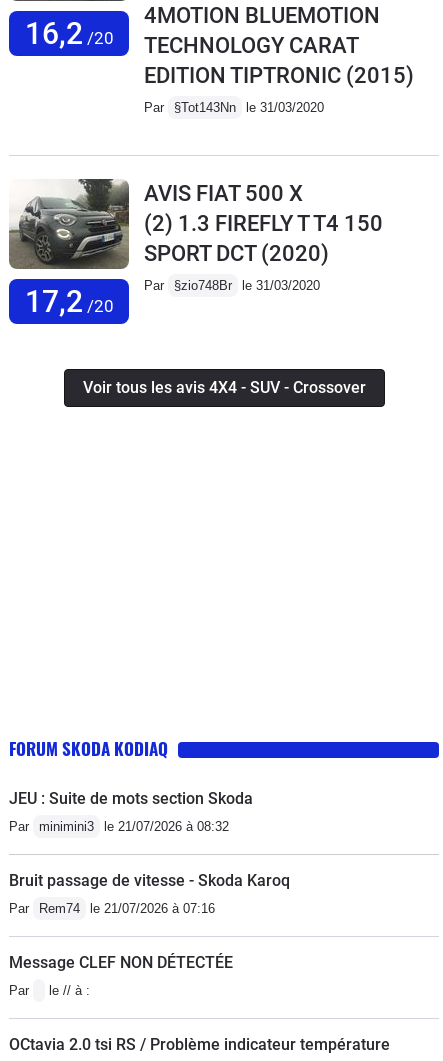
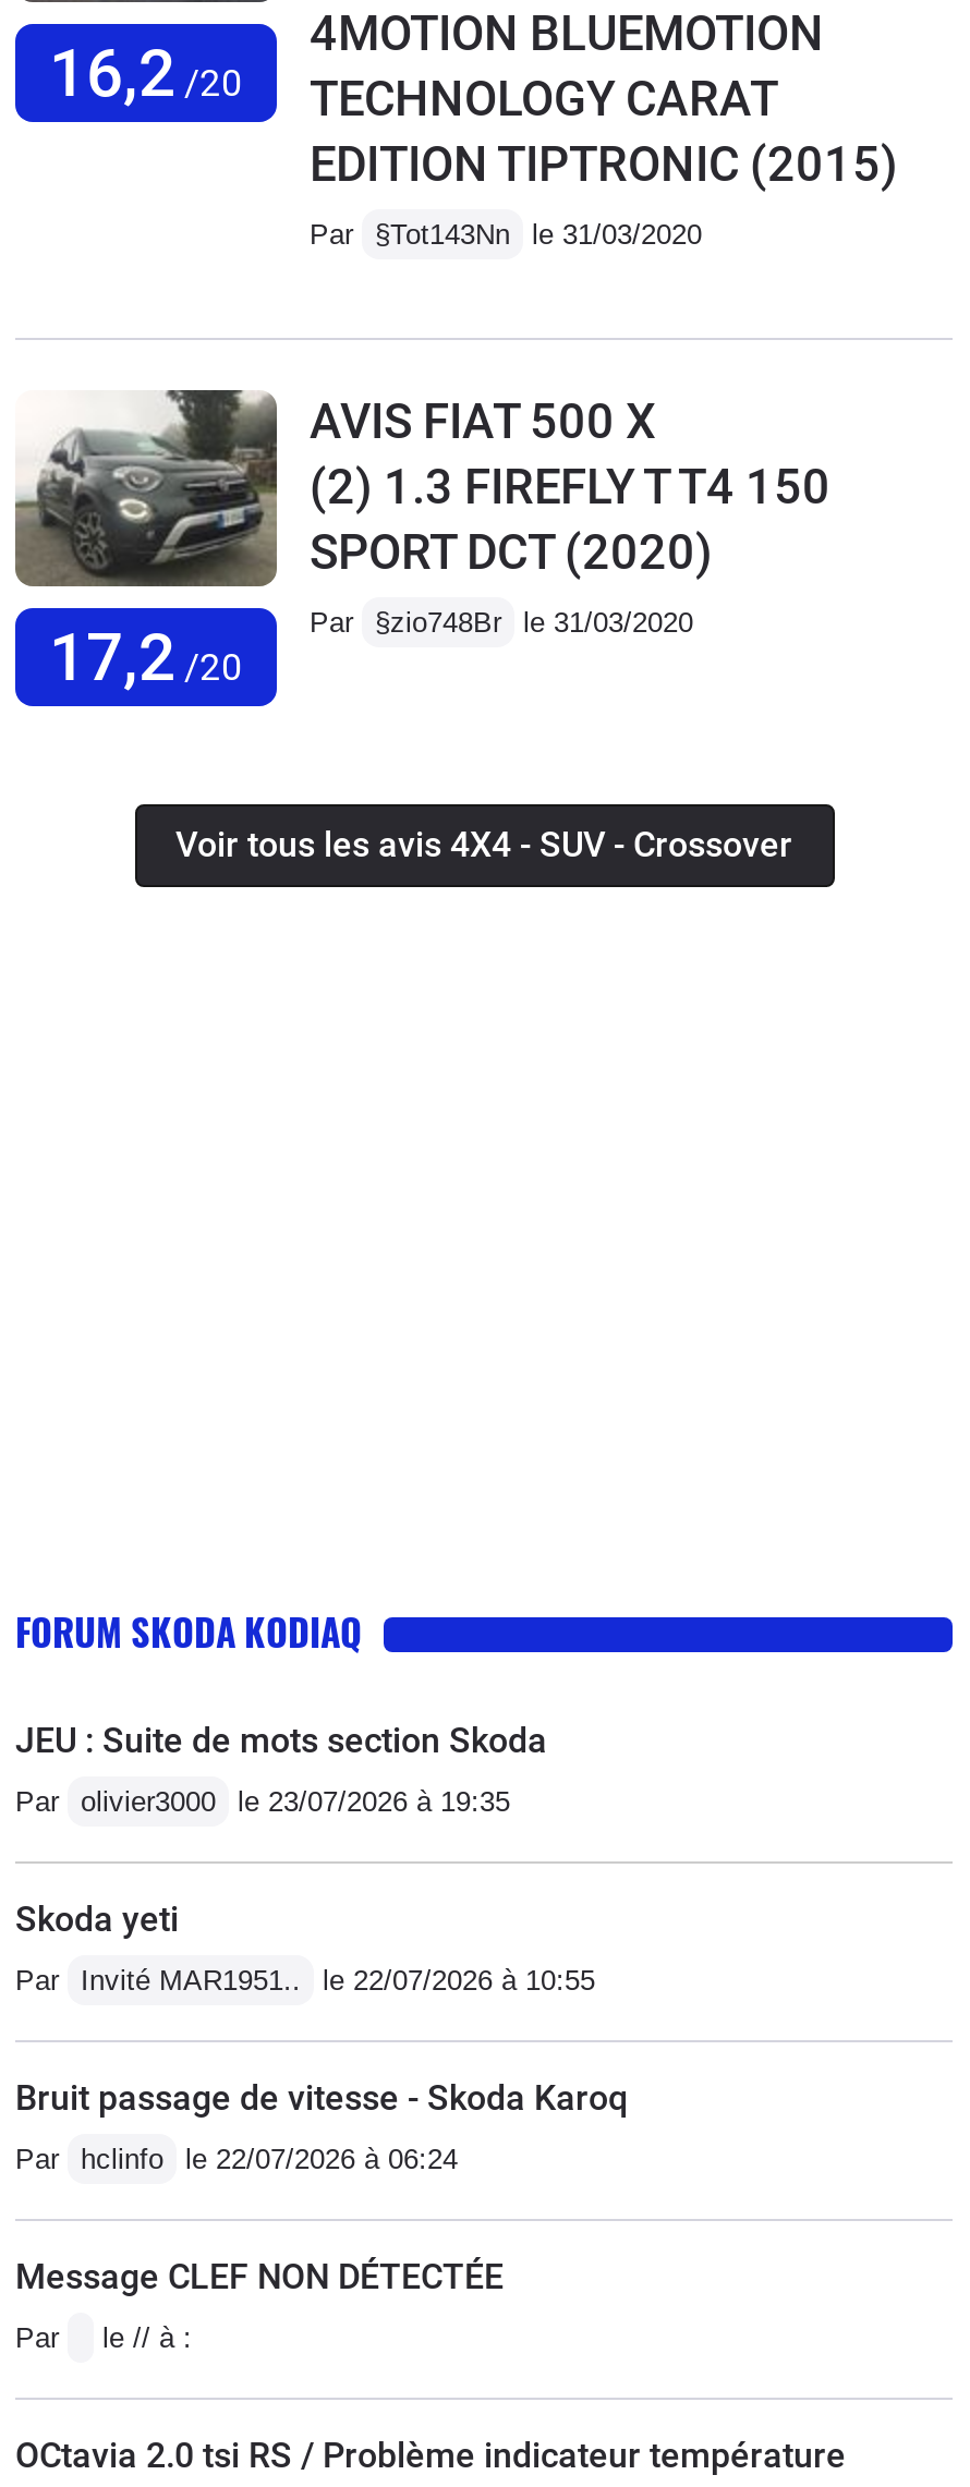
- Par minimini3 le 21/07/2026 à 08:32
+ Par olivier3000 le 23/07/2026 à 19:35
+ Skoda yeti
+ Par Invité MAR1951.. le 22/07/2026 à 10:55

- Par Rem74 le 21/07/2026 à 07:16
+ Par hclinfo le 22/07/2026 à 06:24
